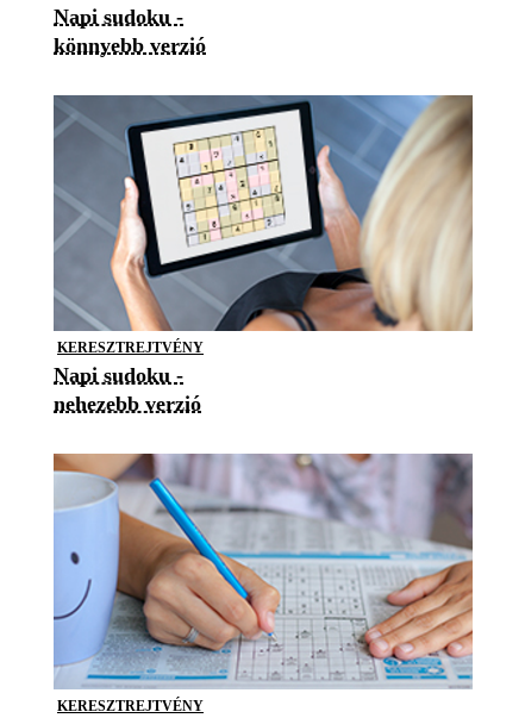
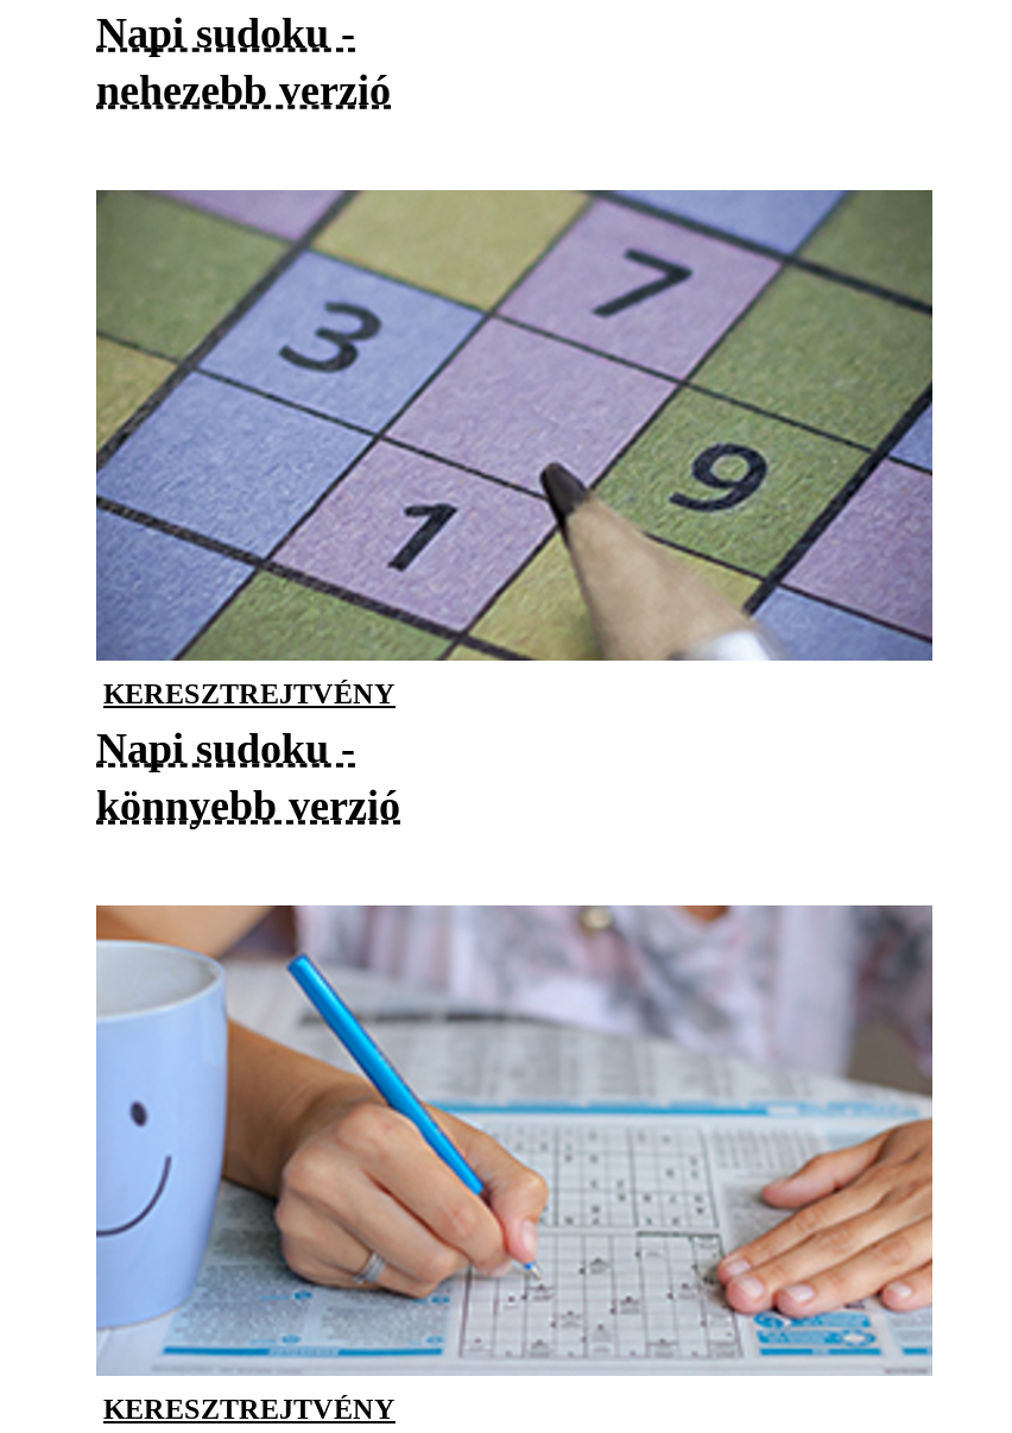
moved down: könnyebb verzió

- [image]
+ [image]

moved up: nehezebb verzió
